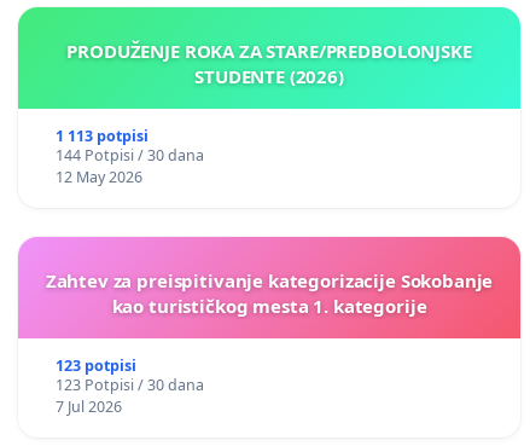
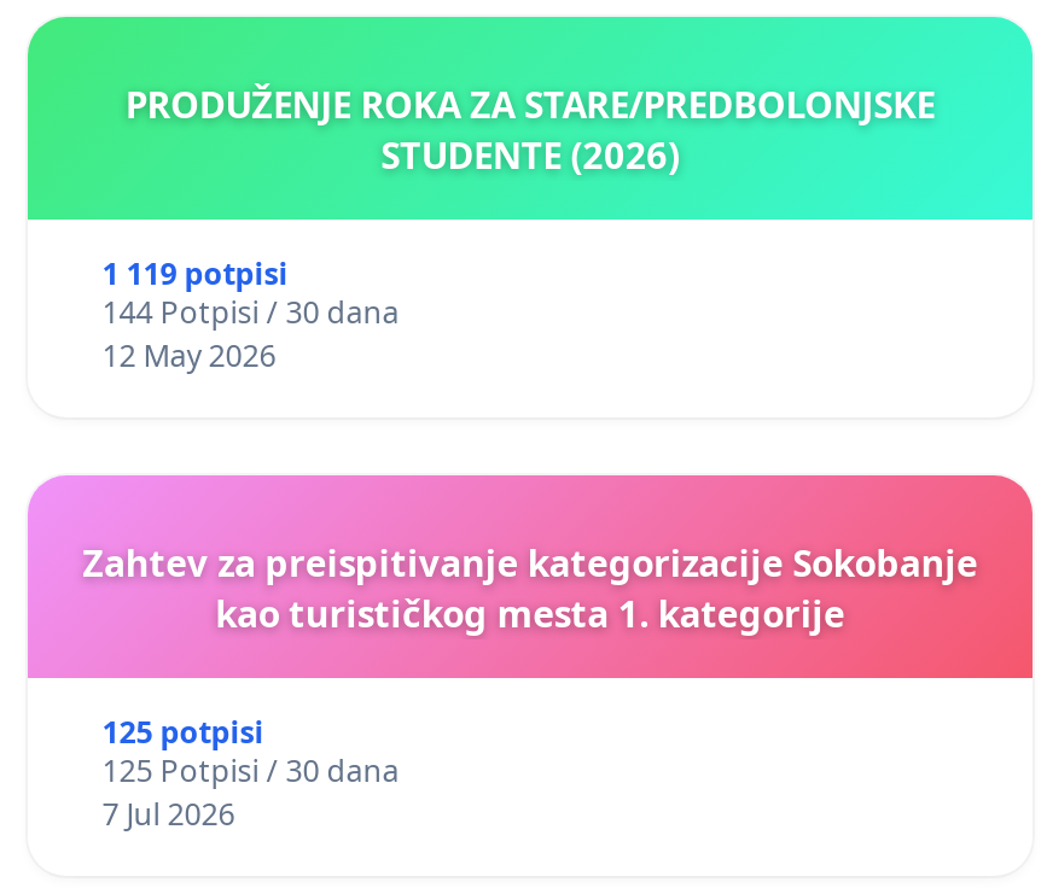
- 1 113 potpisi
+ 1 119 potpisi

- 123 potpisi
+ 125 potpisi

- 123 Potpisi / 30 dana
+ 125 Potpisi / 30 dana
